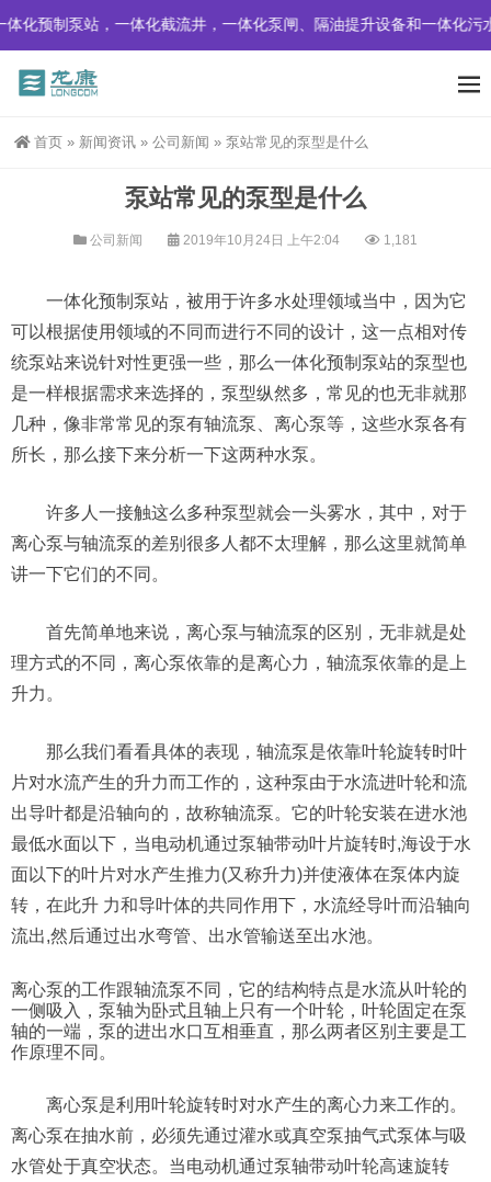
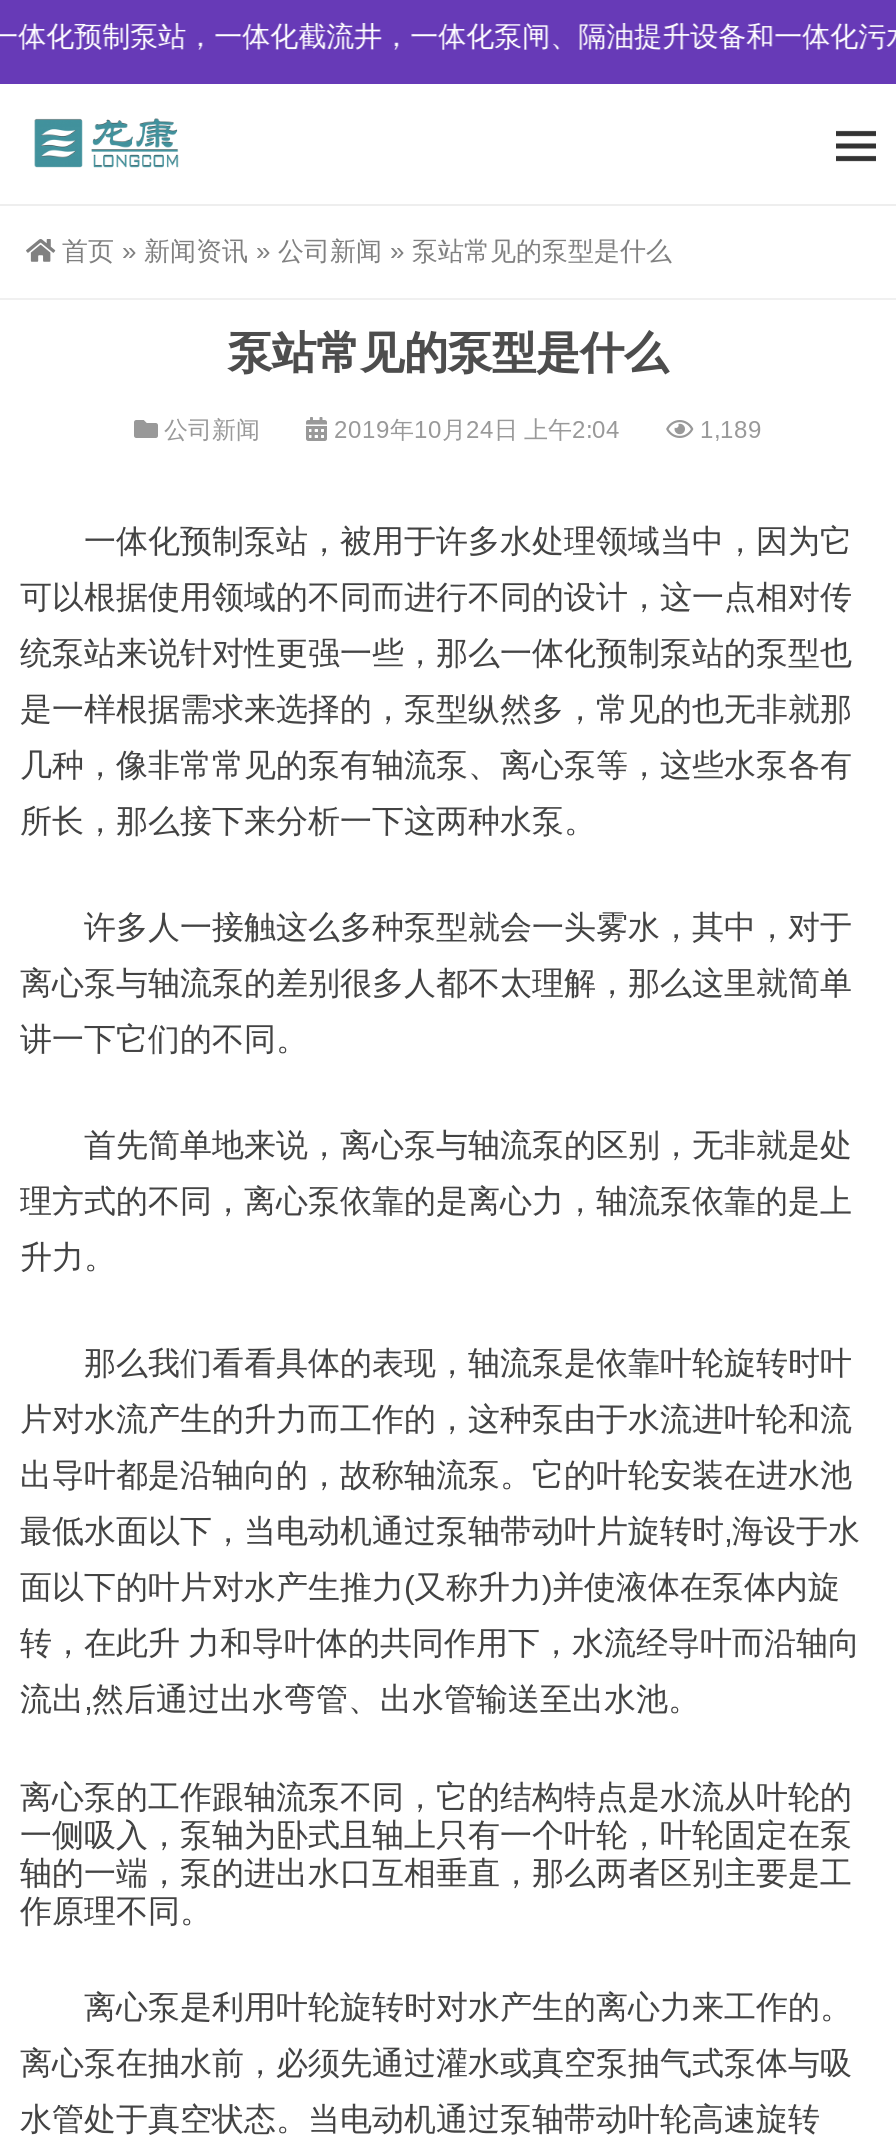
- 1,181
+ 1,189
